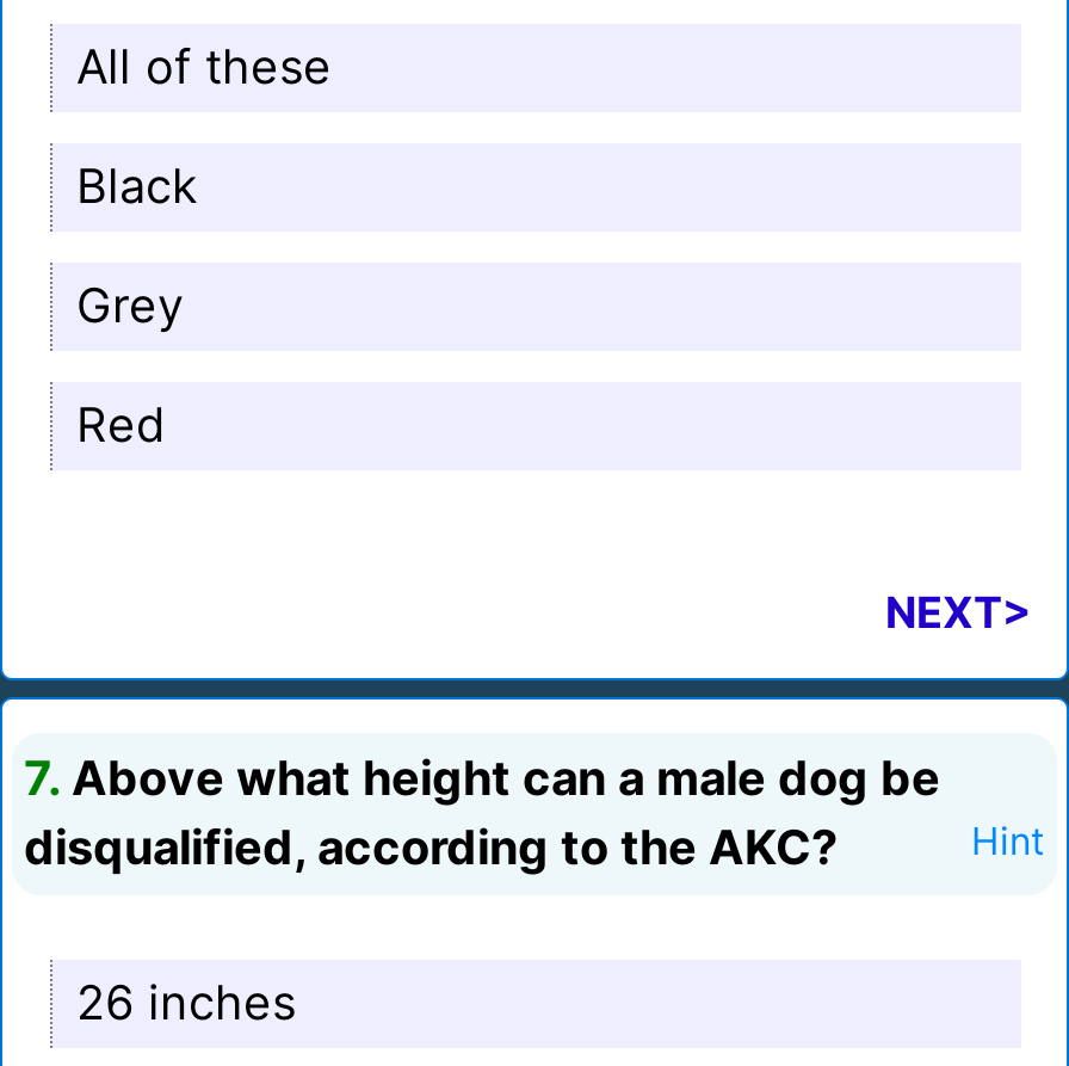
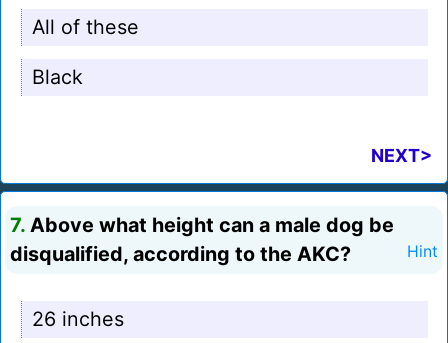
- Grey
- Red
